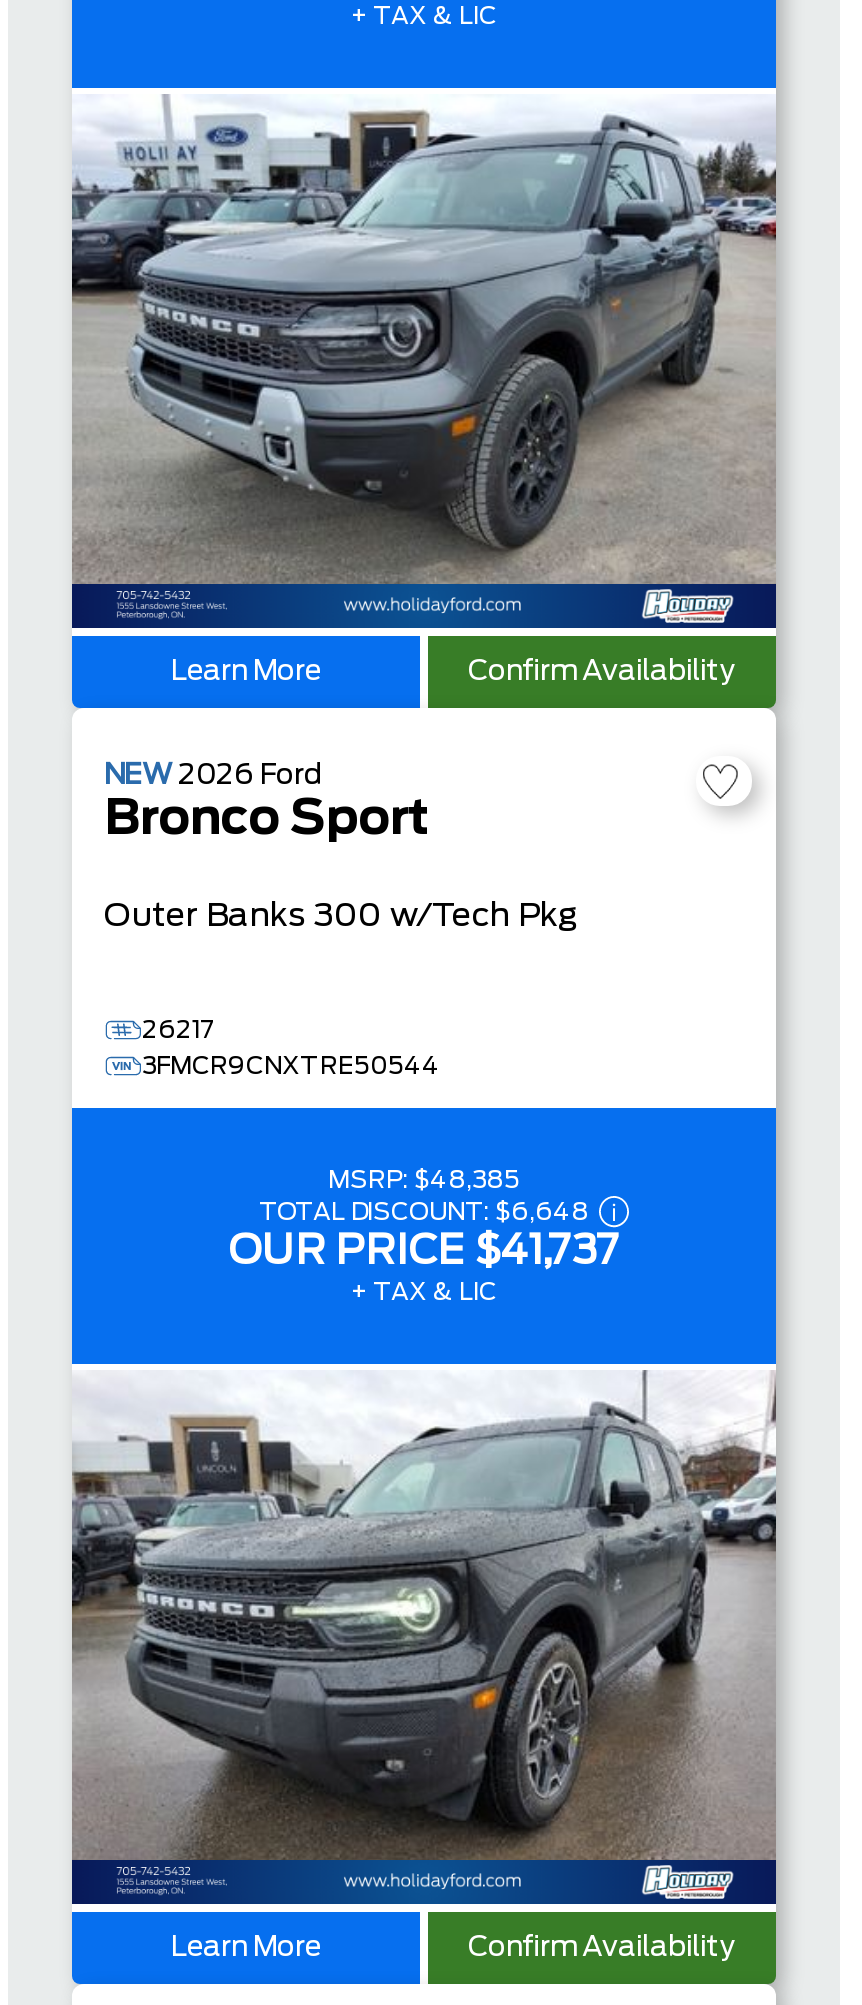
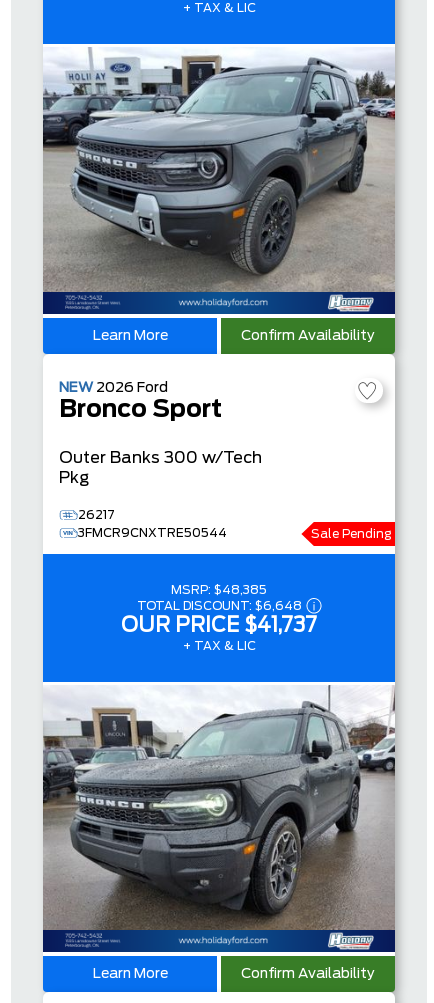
+ Sale Pending
